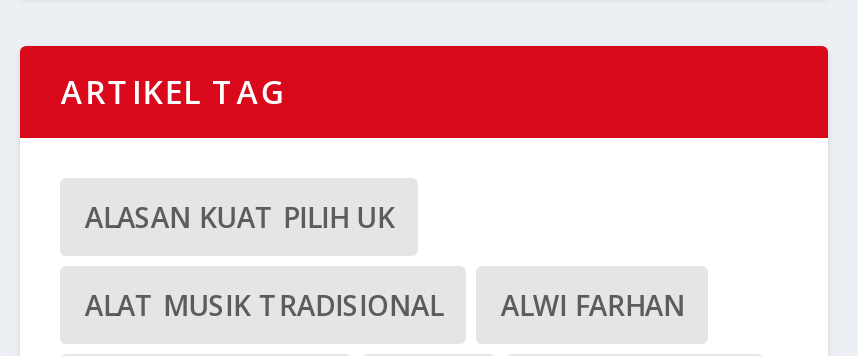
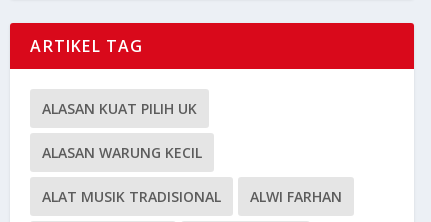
+ ALASAN WARUNG KECIL
